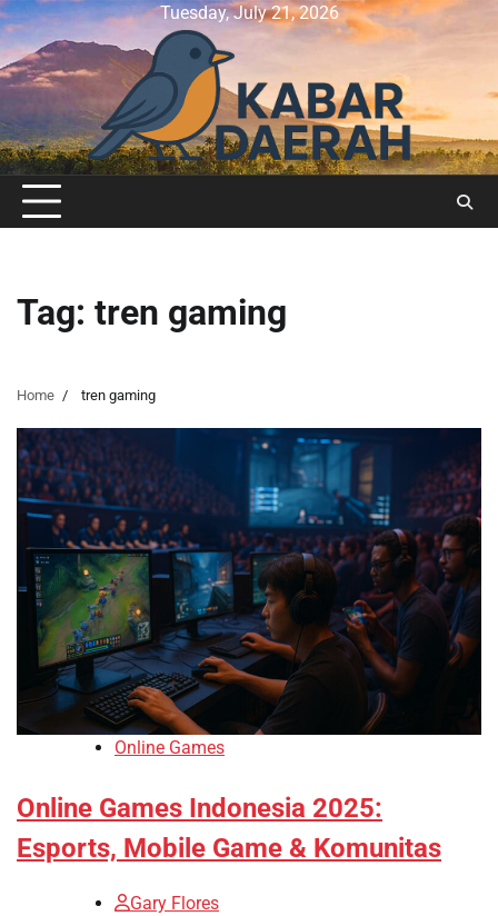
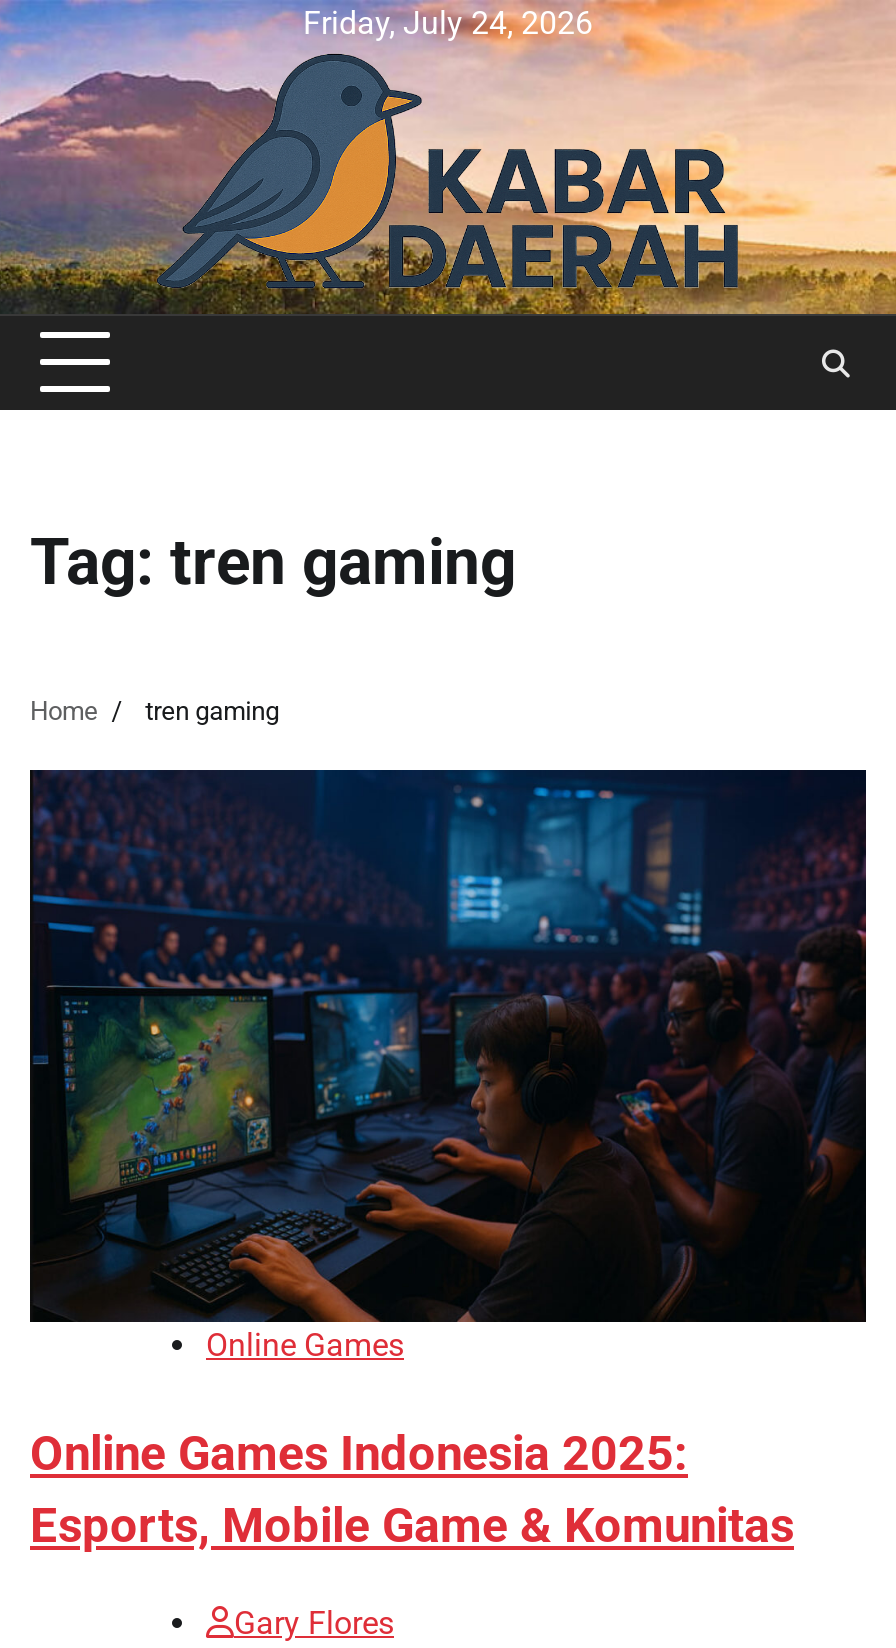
- Tuesday, July 21, 2026
+ Friday, July 24, 2026
